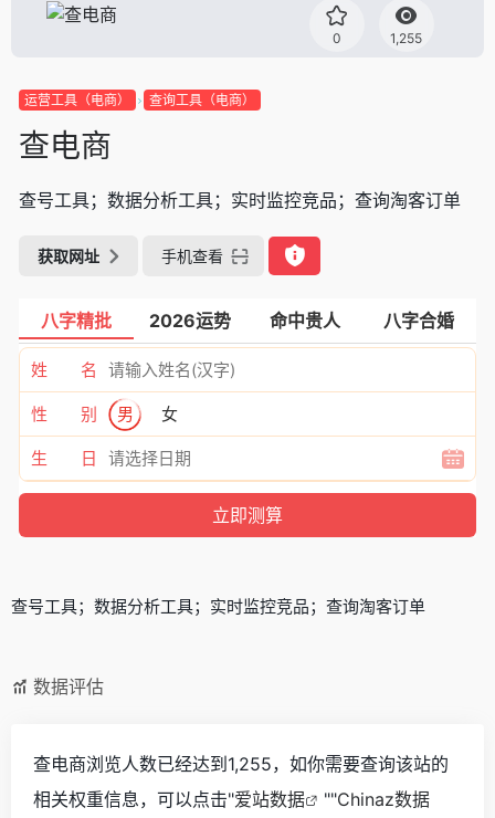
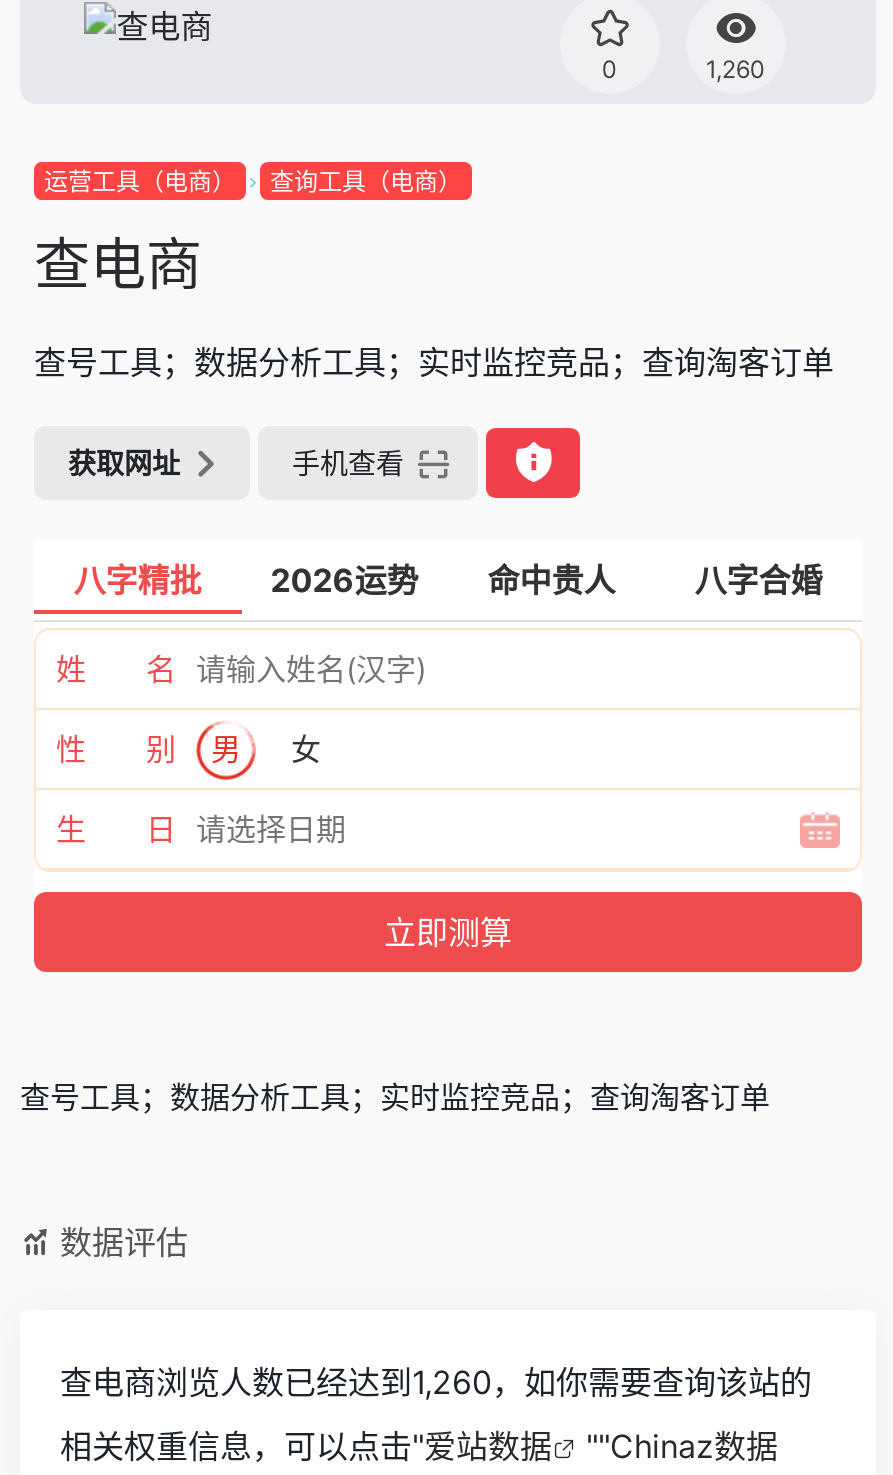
- 1,255
+ 1,260

- 查电商浏览人数已经达到1,255，如你需要查询该站的
+ 查电商浏览人数已经达到1,260，如你需要查询该站的
